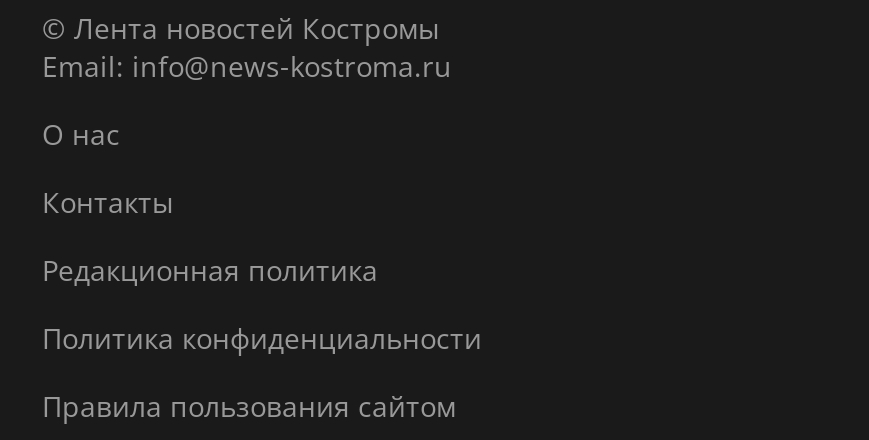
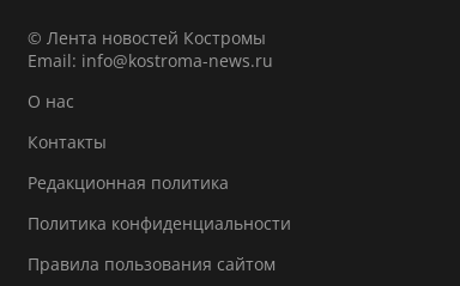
- Email: info@news-kostroma.ru
+ Email: info@kostroma-news.ru
